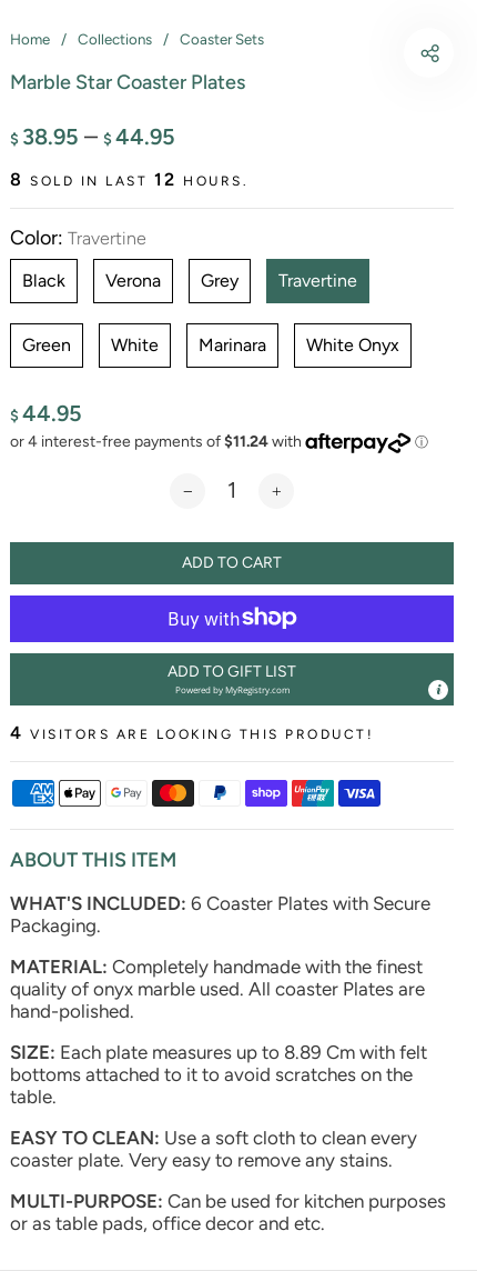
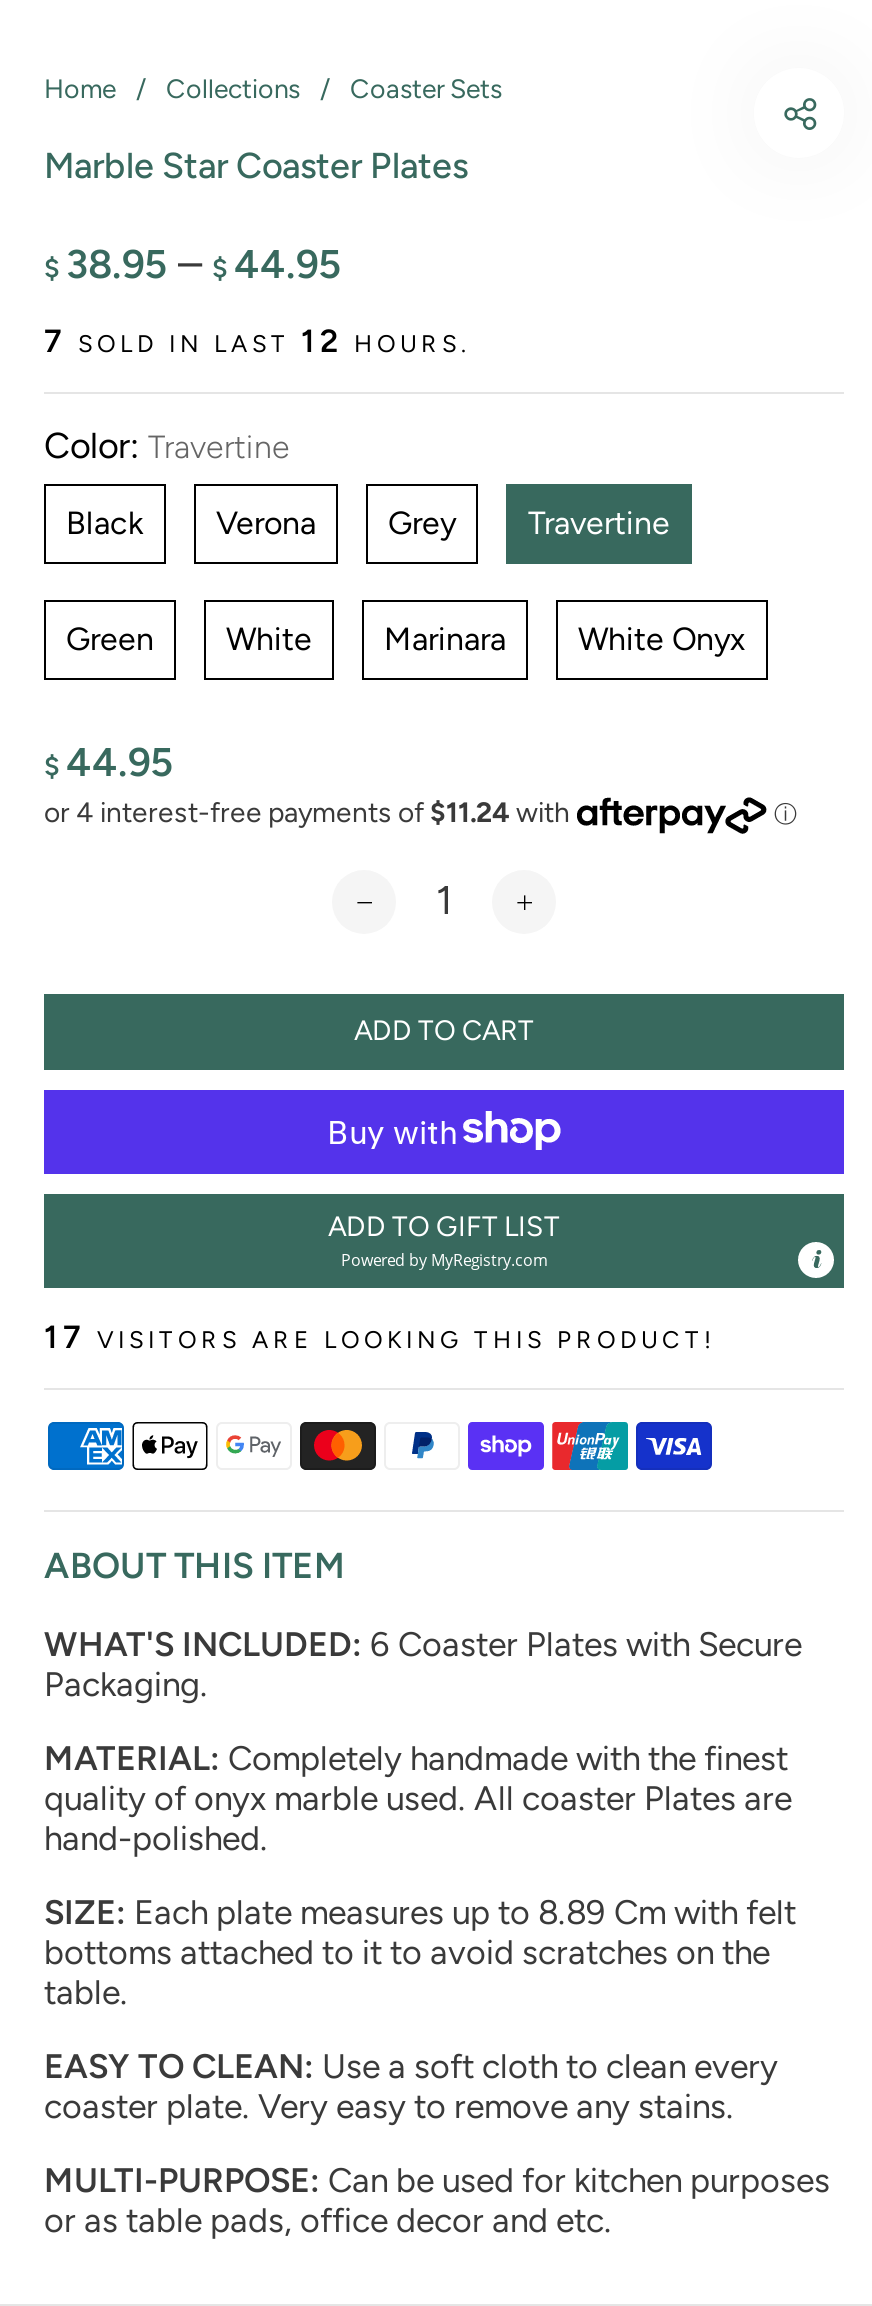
- 8 SOLD IN LAST 12 HOURS.
+ 7 SOLD IN LAST 12 HOURS.

- 4 VISITORS ARE LOOKING THIS PRODUCT!
+ 17 VISITORS ARE LOOKING THIS PRODUCT!
